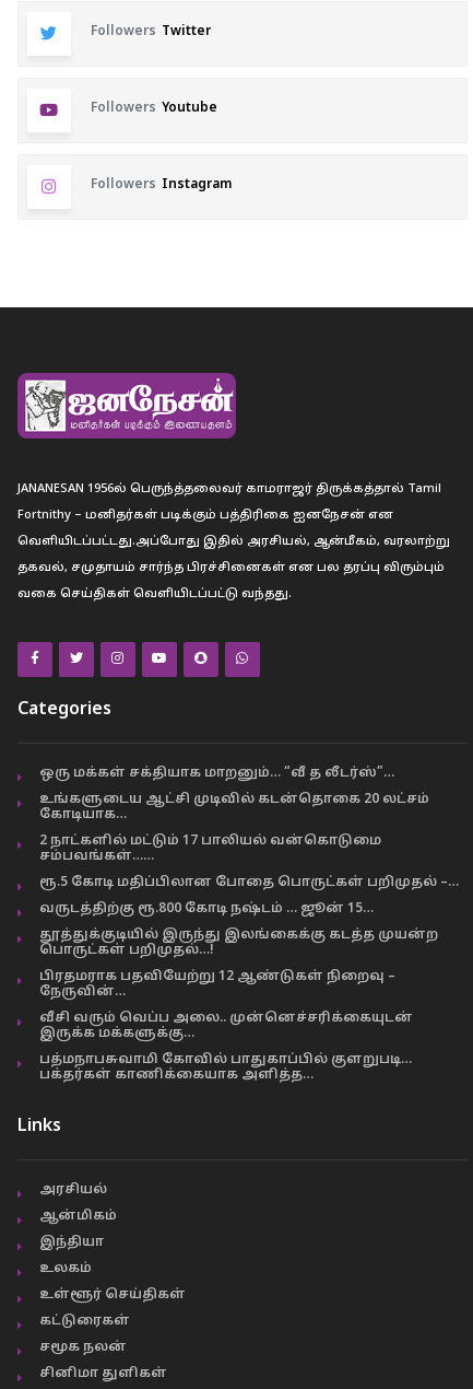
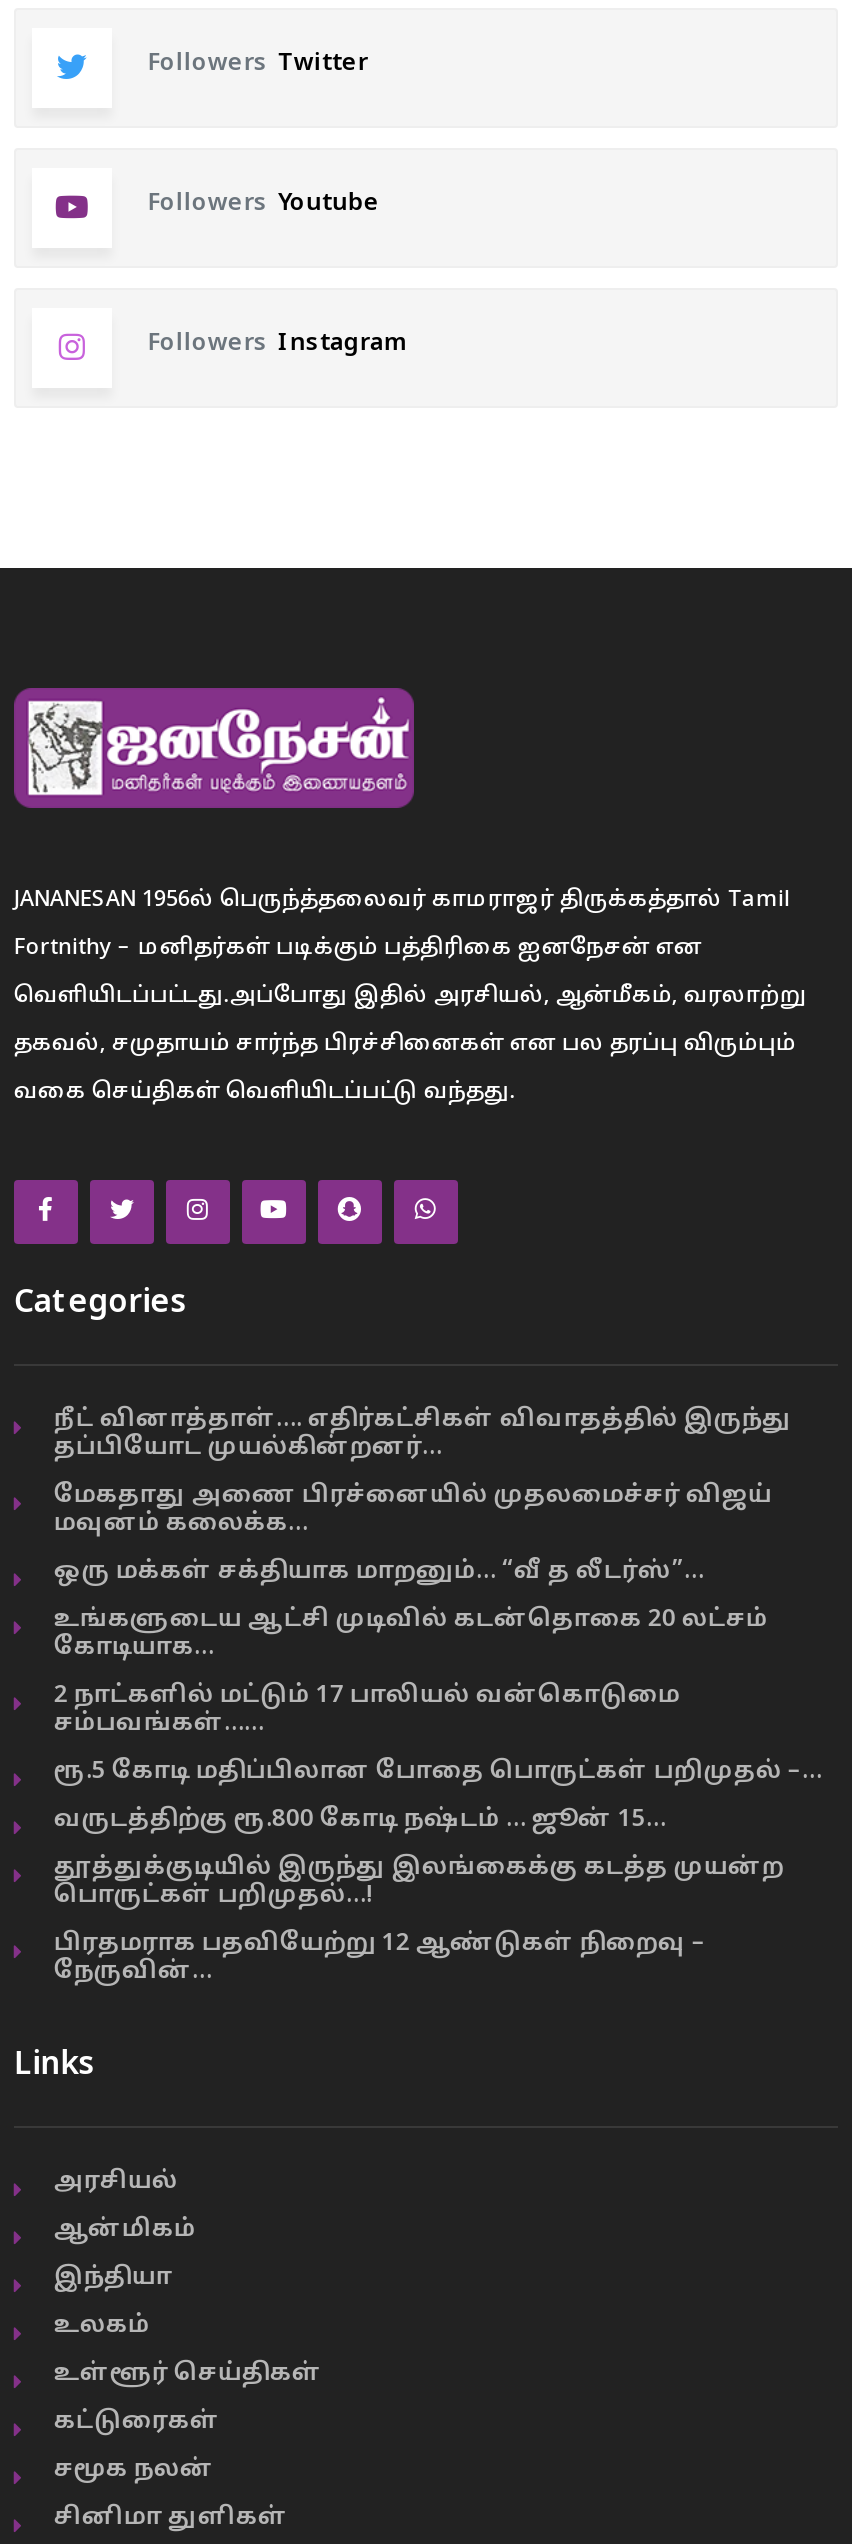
+ நீட் வினாத்தாள்…. எதிர்கட்சிகள் விவாதத்தில் இருந்து
+ தப்பியோட முயல்கின்றனர்…
+ மேகதாது அணை பிரச்னையில் முதலமைச்சர் விஜய்
+ மவுனம் கலைக்க…

moved down: ஒரு மக்கள் சக்தியாக மாறனும்… “வீ த லீடர்ஸ்”… | உங்களுடைய ஆட்சி முடிவில் கடன்தொகை 20 லட்சம் | கோடியாக… | ... | பிரதமராக பதவியேற்று 12 ஆண்டுகள் நிறைவு – | நேருவின்…

- வீசி வரும் வெப்ப அலை.. முன்னெச்சரிக்கையுடன்
- இருக்க மக்களுக்கு…
- பத்மநாபசுவாமி கோவில் பாதுகாப்பில் குளறுபடி…
- பக்தர்கள் காணிக்கையாக அளித்த…
